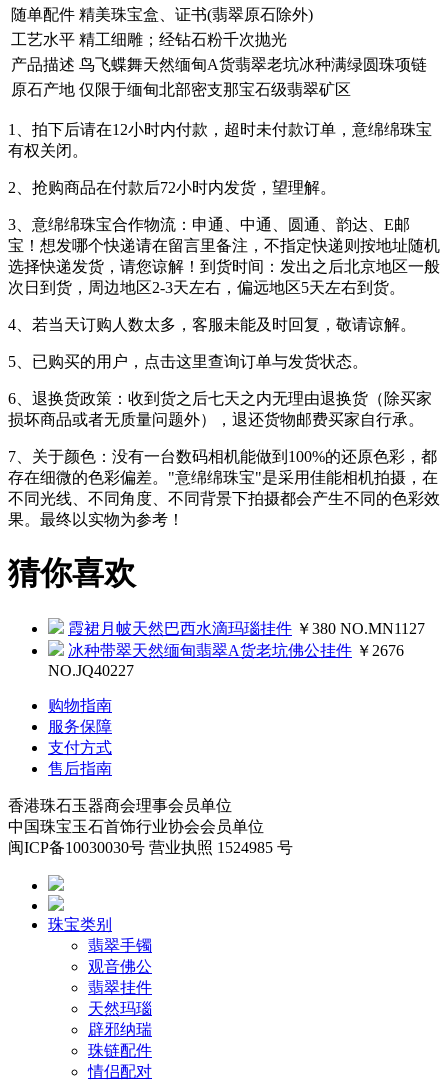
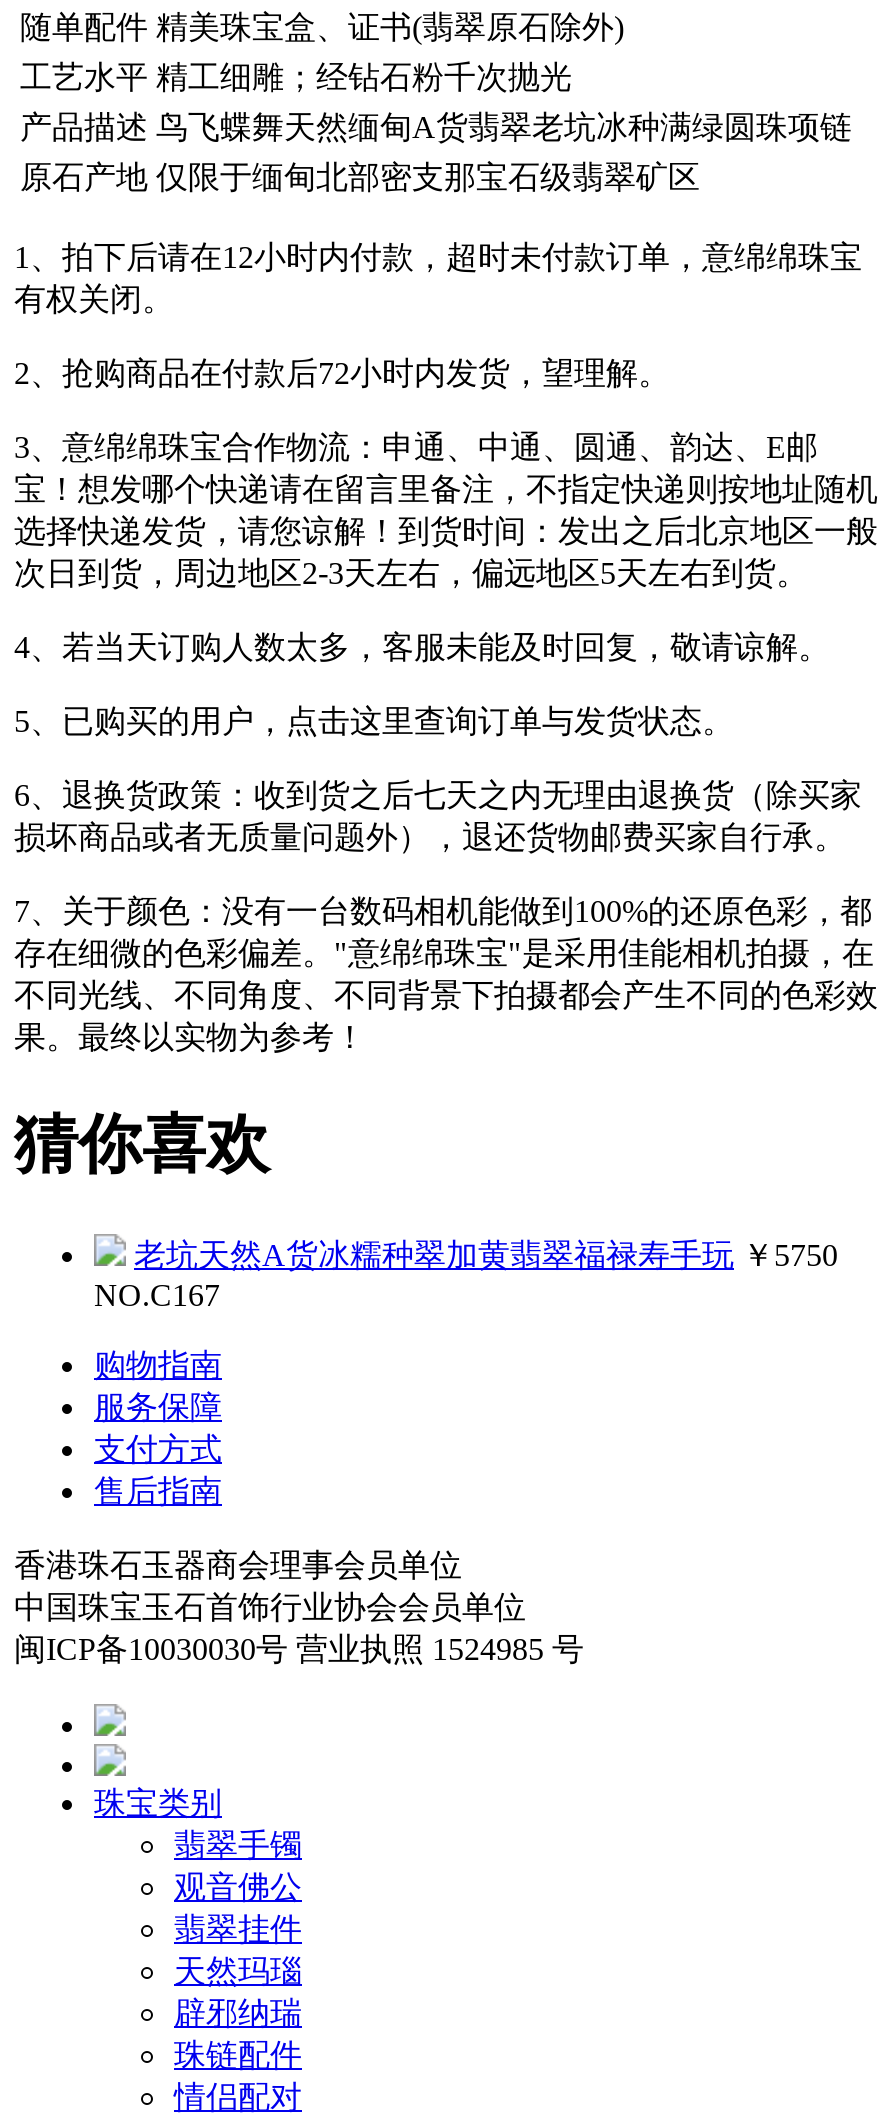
- 霞裙月帔天然巴西水滴玛瑙挂件 ￥380 NO.MN1127
- 冰种带翠天然缅甸翡翠A货老坑佛公挂件 ￥2676
- NO.JQ40227
+ 老坑天然A货冰糯种翠加黄翡翠福禄寿手玩 ￥5750
+ NO.C167
